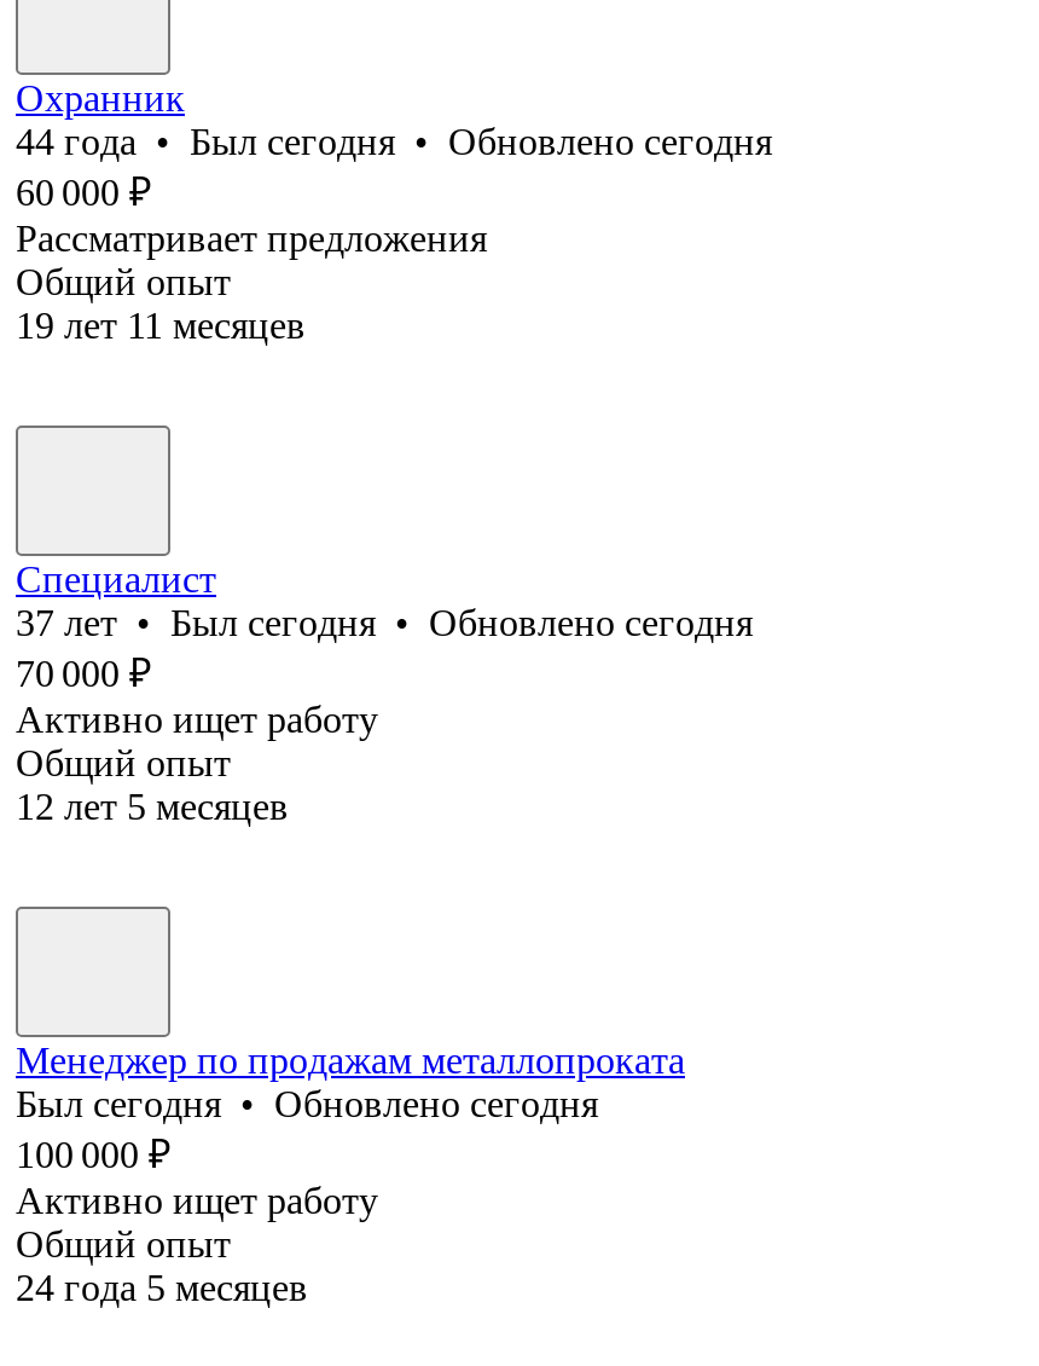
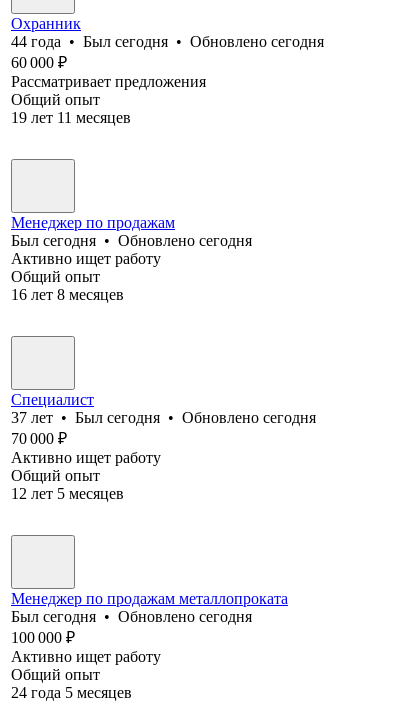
+ Менеджер по продажам
+ Был сегодня • Обновлено сегодня
+ Активно ищет работу
+ Общий опыт
+ 16 лет 8 месяцев
